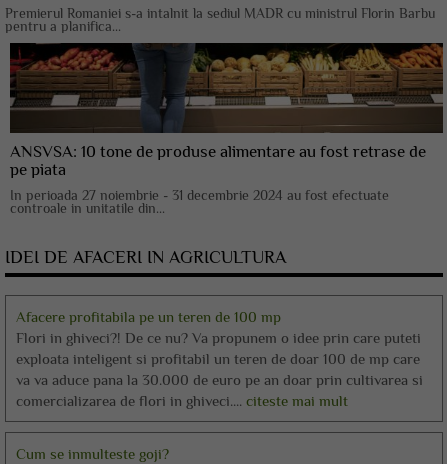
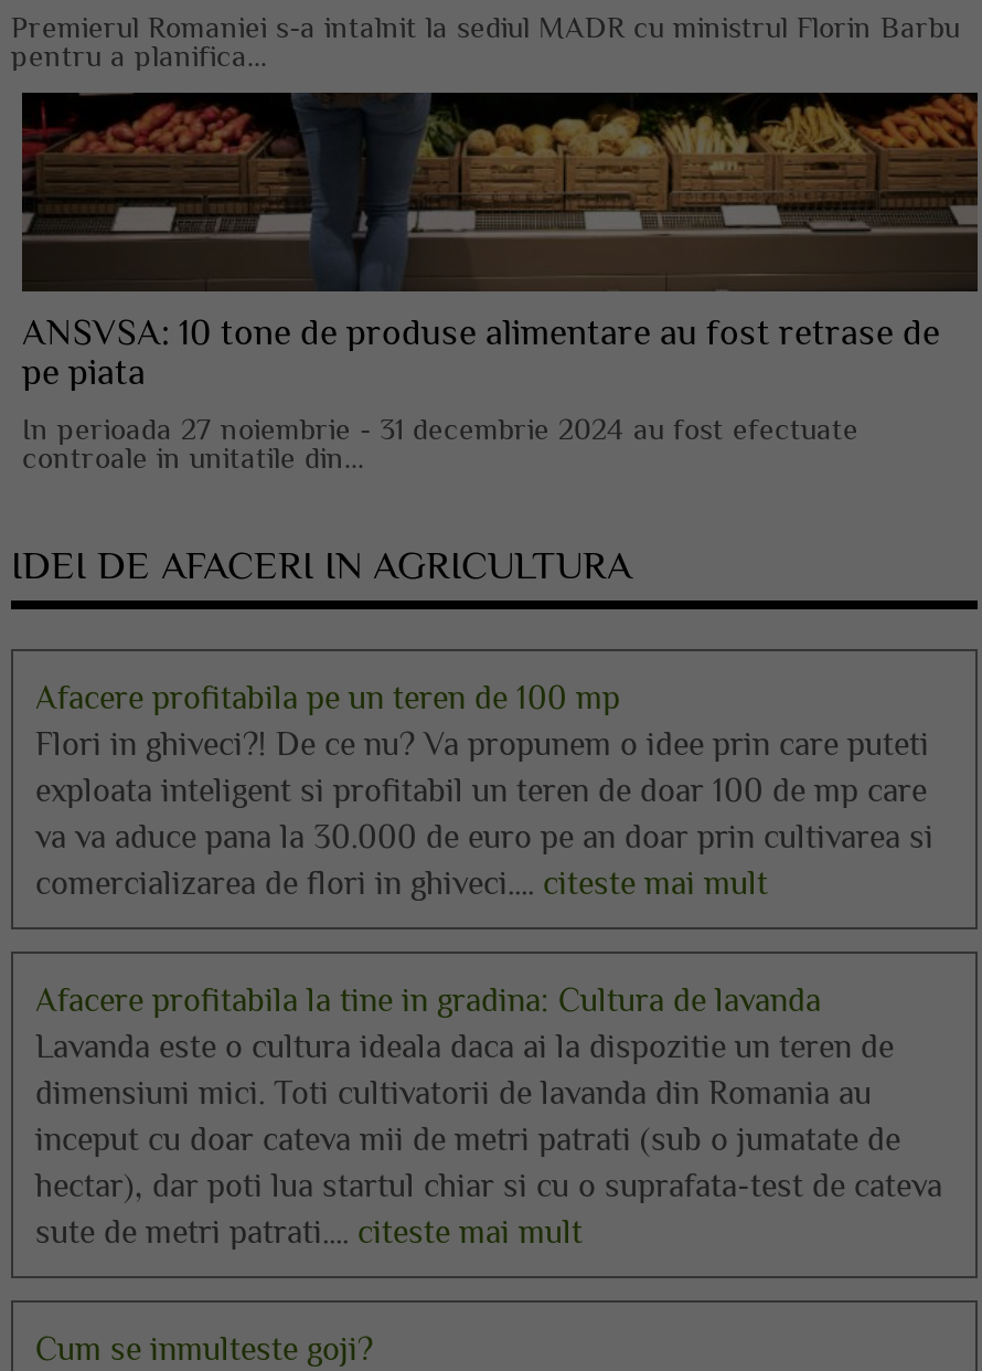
+ Afacere profitabila la tine in gradina: Cultura de lavanda
+ Lavanda este o cultura ideala daca ai la dispozitie un teren de
+ dimensiuni mici. Toti cultivatorii de lavanda din Romania au
+ inceput cu doar cateva mii de metri patrati (sub o jumatate de
+ hectar), dar poti lua startul chiar si cu o suprafata-test de cateva
+ sute de metri patrati.... citeste mai mult
